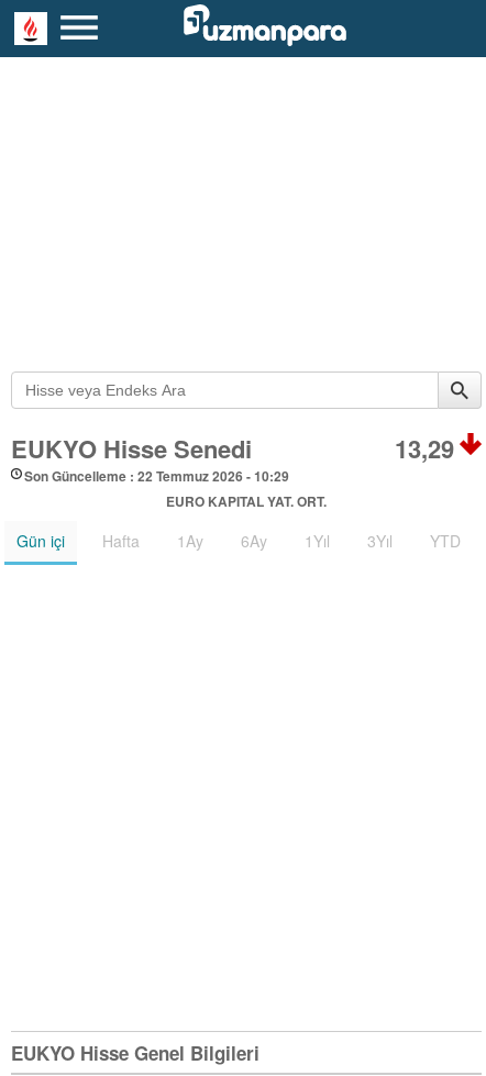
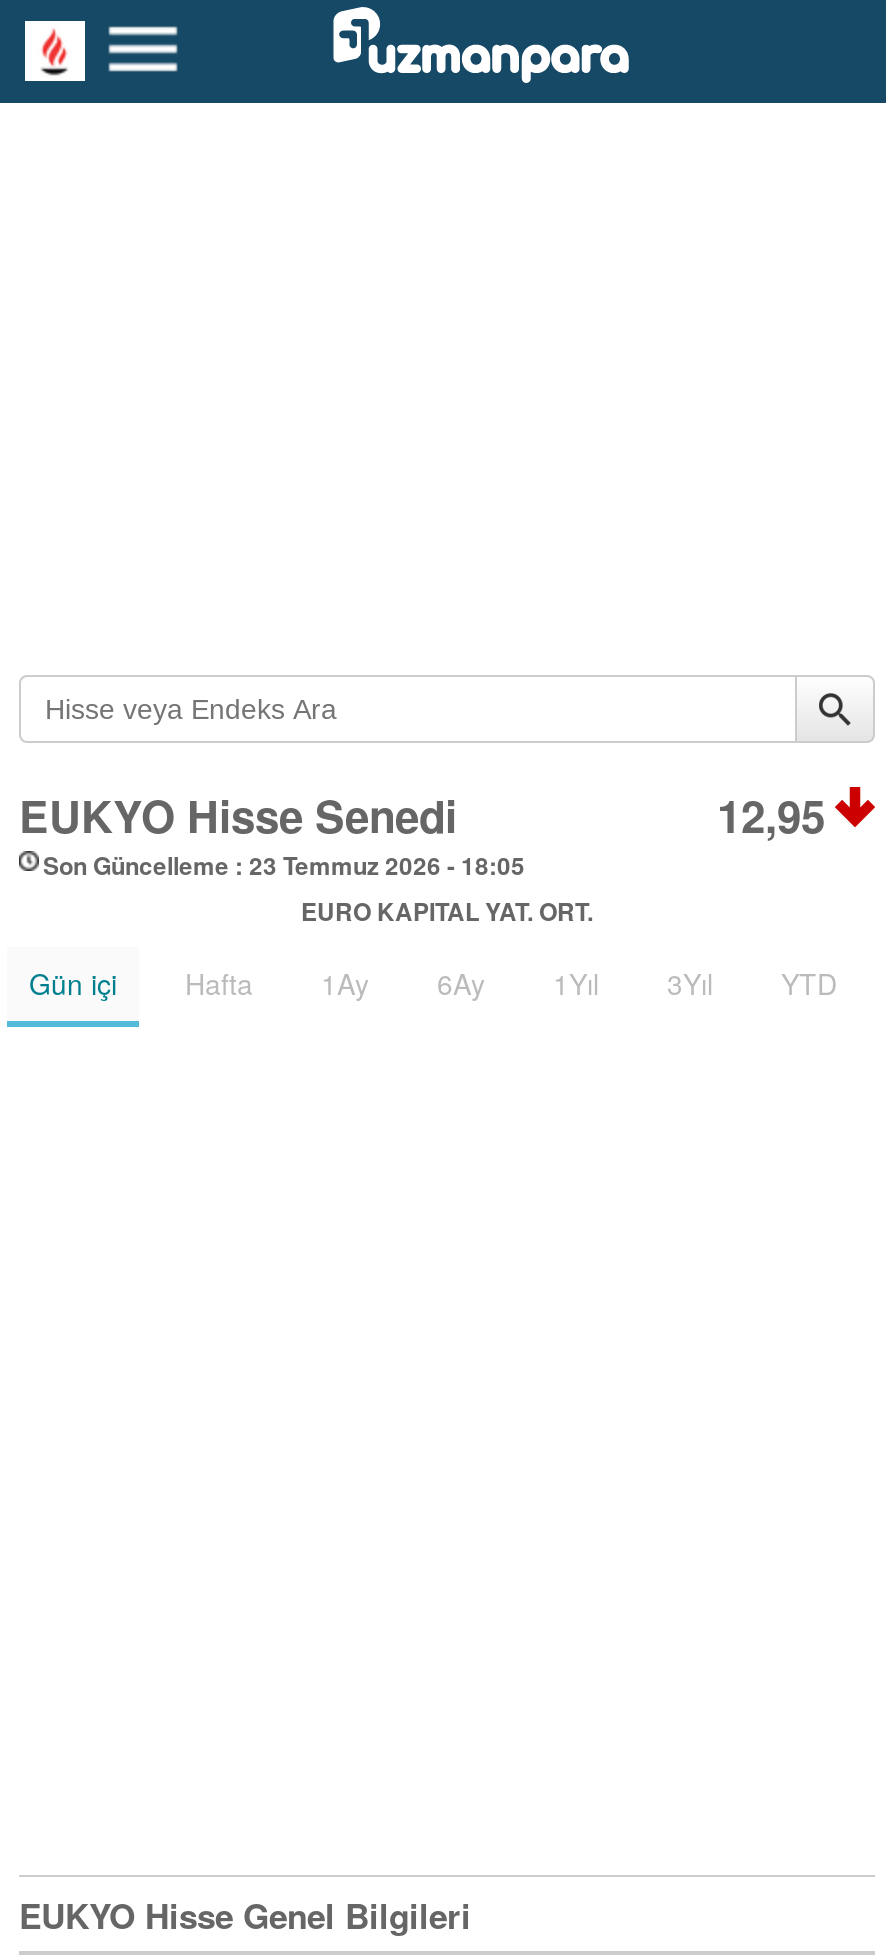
- 13,29
+ 12,95

- Son Güncelleme : 22 Temmuz 2026 - 10:29
+ Son Güncelleme : 23 Temmuz 2026 - 18:05
